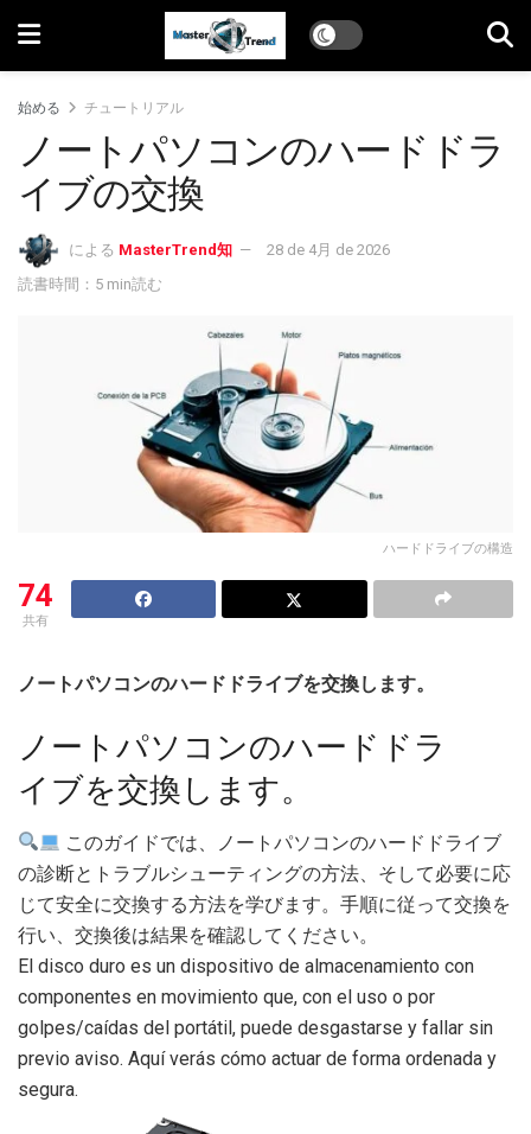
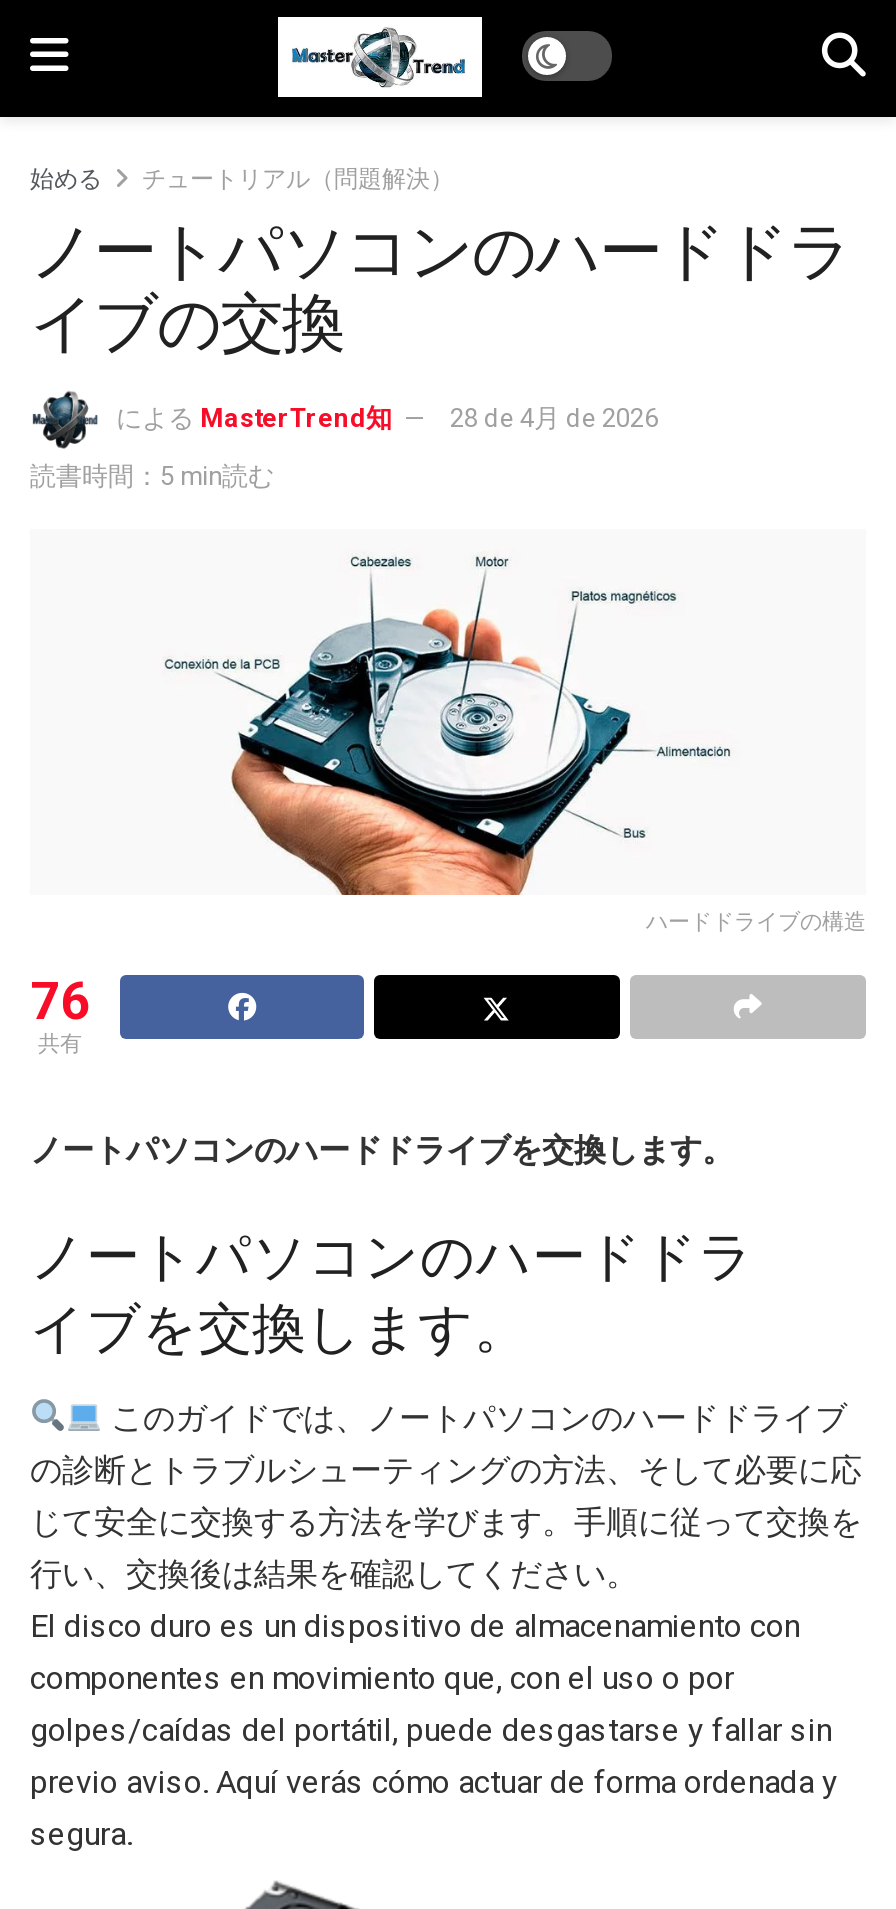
- チュートリアル
+ チュートリアル（問題解決）

- 74
+ 76
